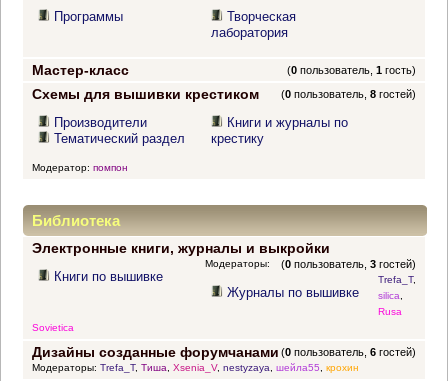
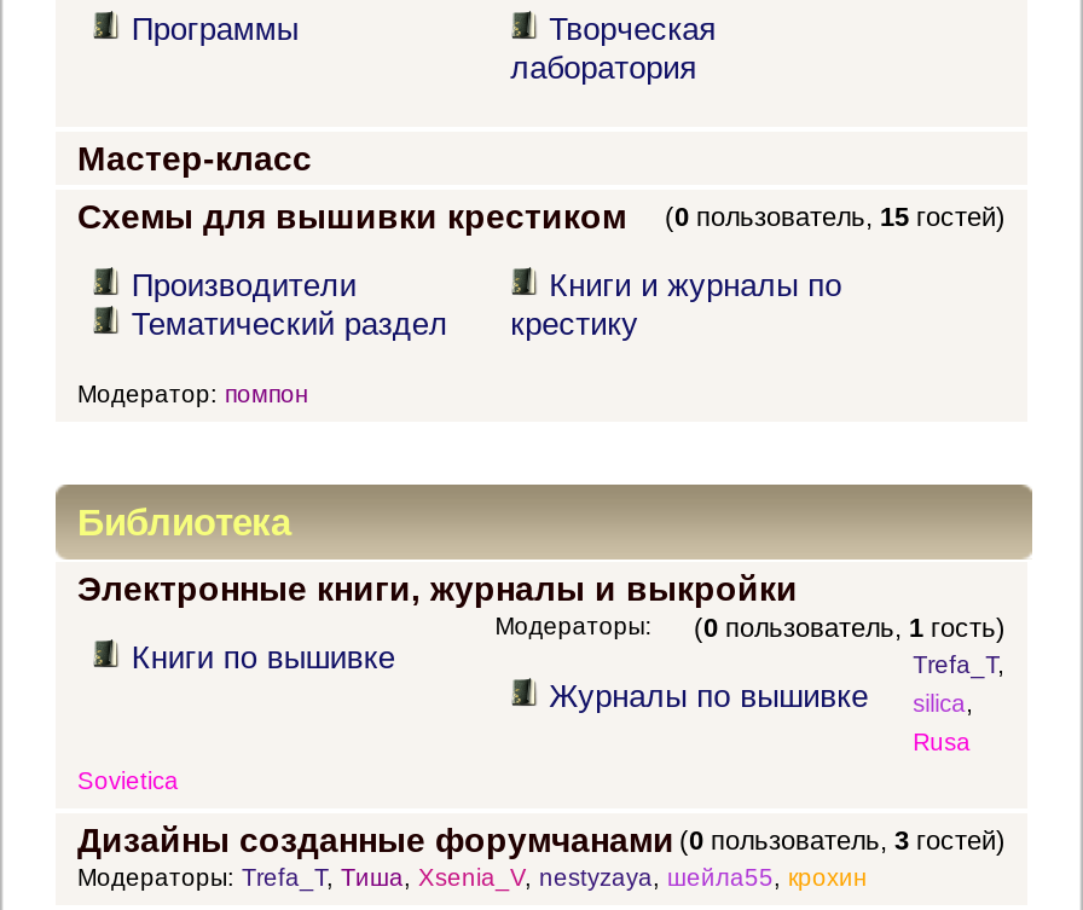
moved down: (0 пользователь, 1 гость)

- (0 пользователь, 8 гостей)
+ (0 пользователь, 15 гостей)

- (0 пользователь, 3 гостей)

- Дизайны созданные форумчанами (0 пользователь, 6 гостей)
+ Дизайны созданные форумчанами (0 пользователь, 3 гостей)
